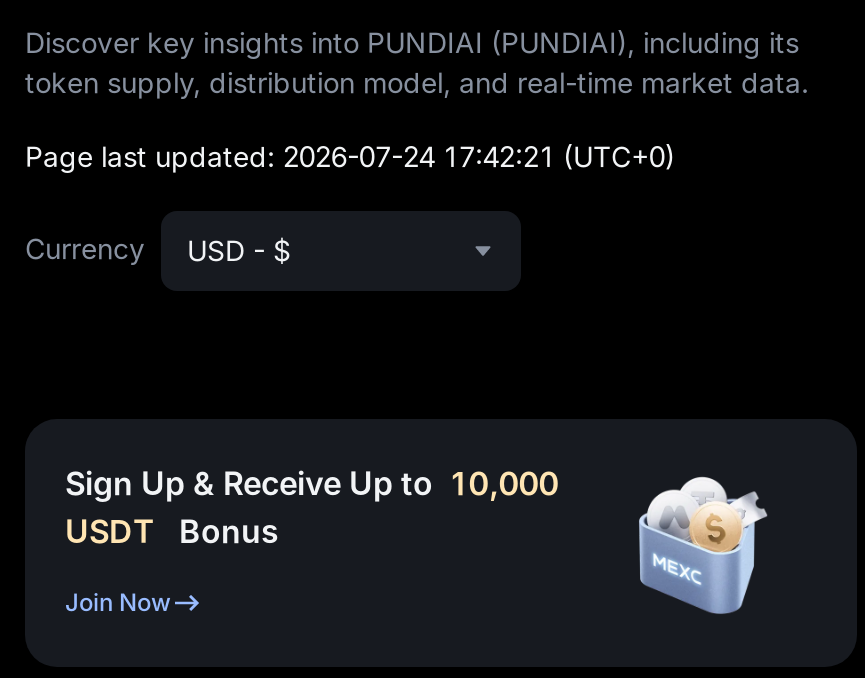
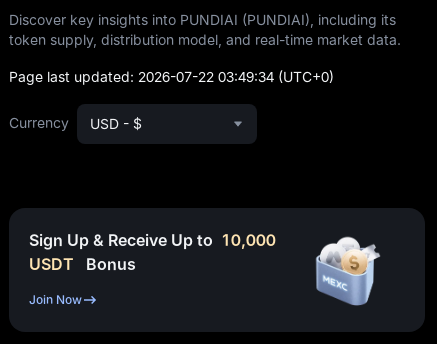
- Page last updated: 2026-07-24 17:42:21 (UTC+0)
+ Page last updated: 2026-07-22 03:49:34 (UTC+0)
